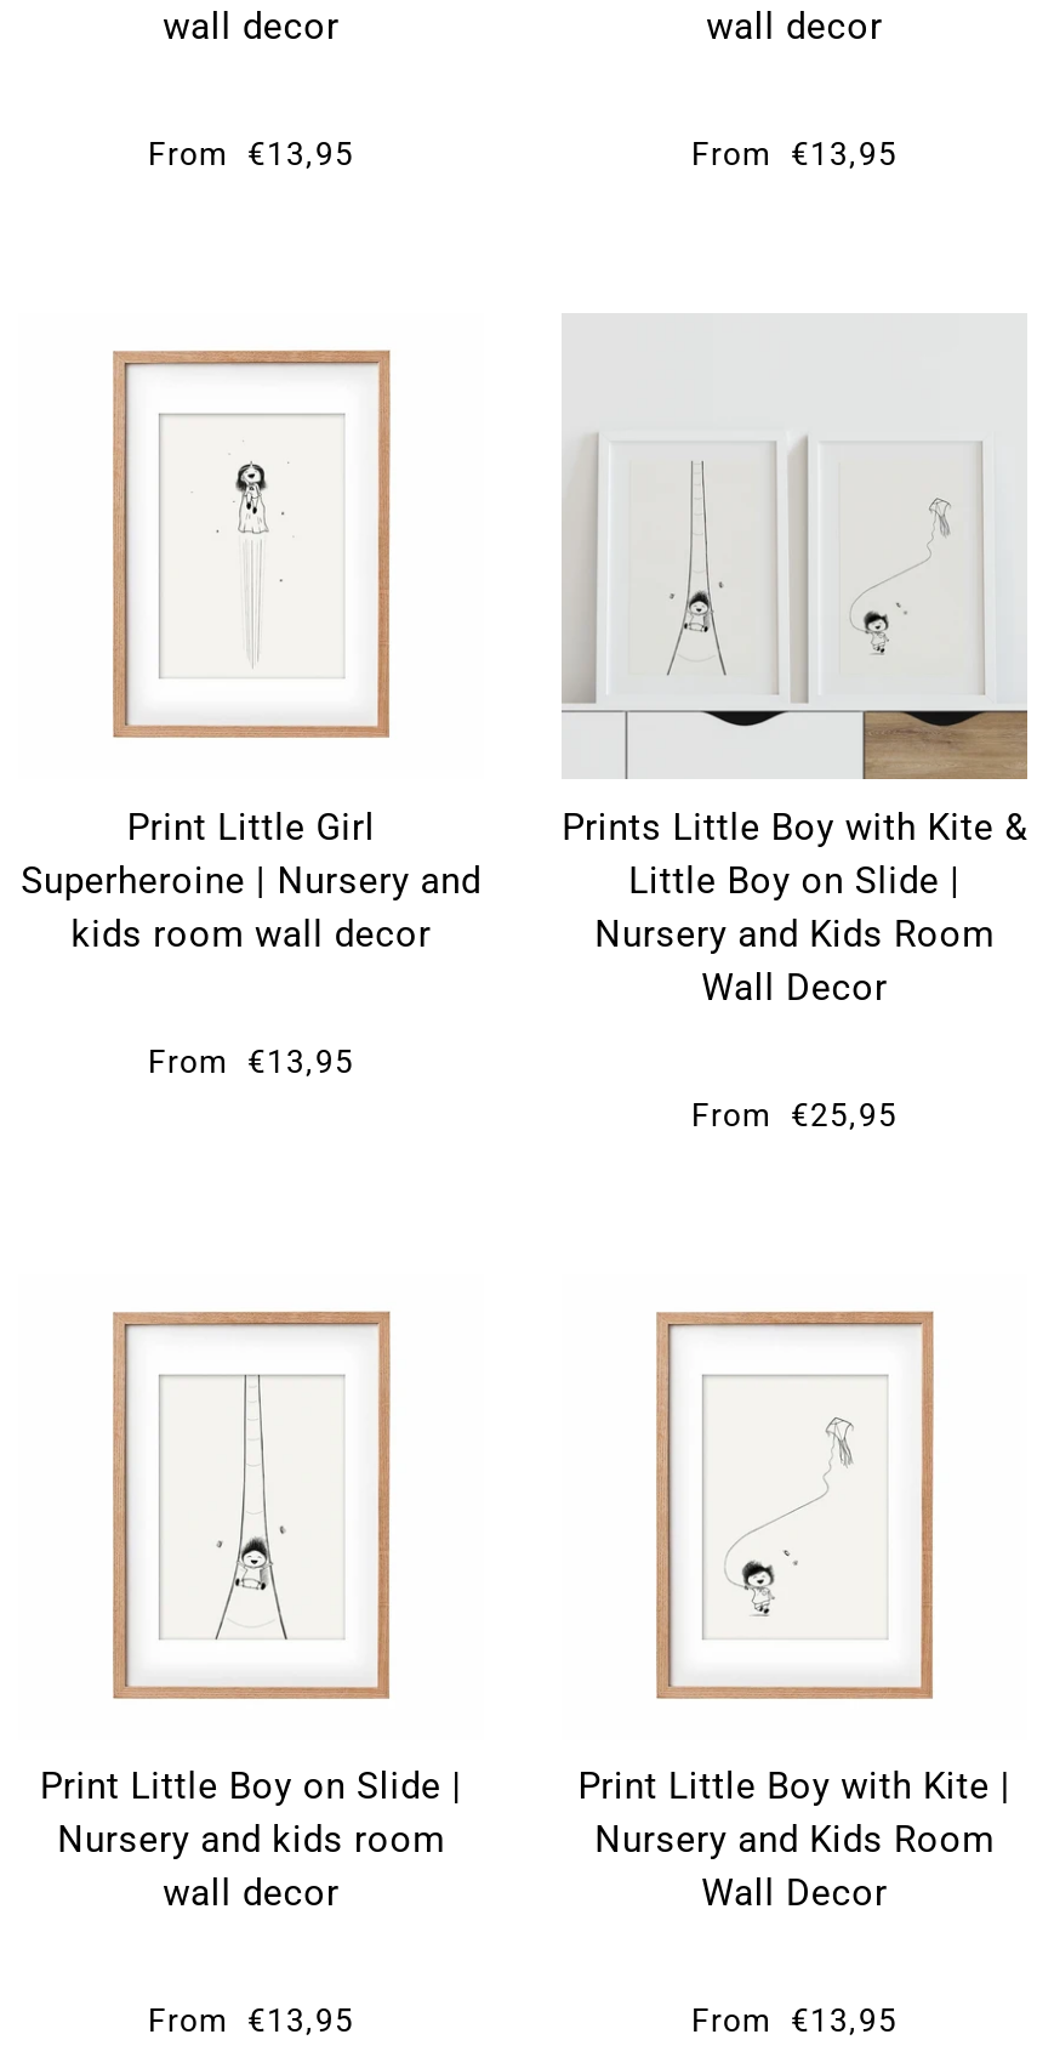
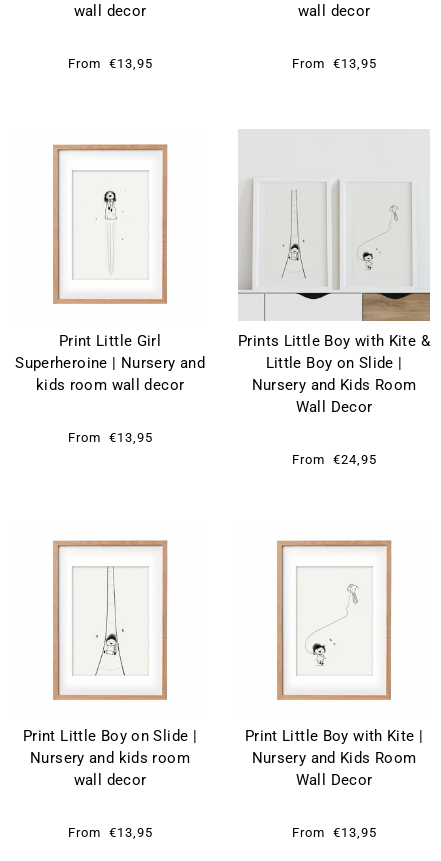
- From €25,95
+ From €24,95
